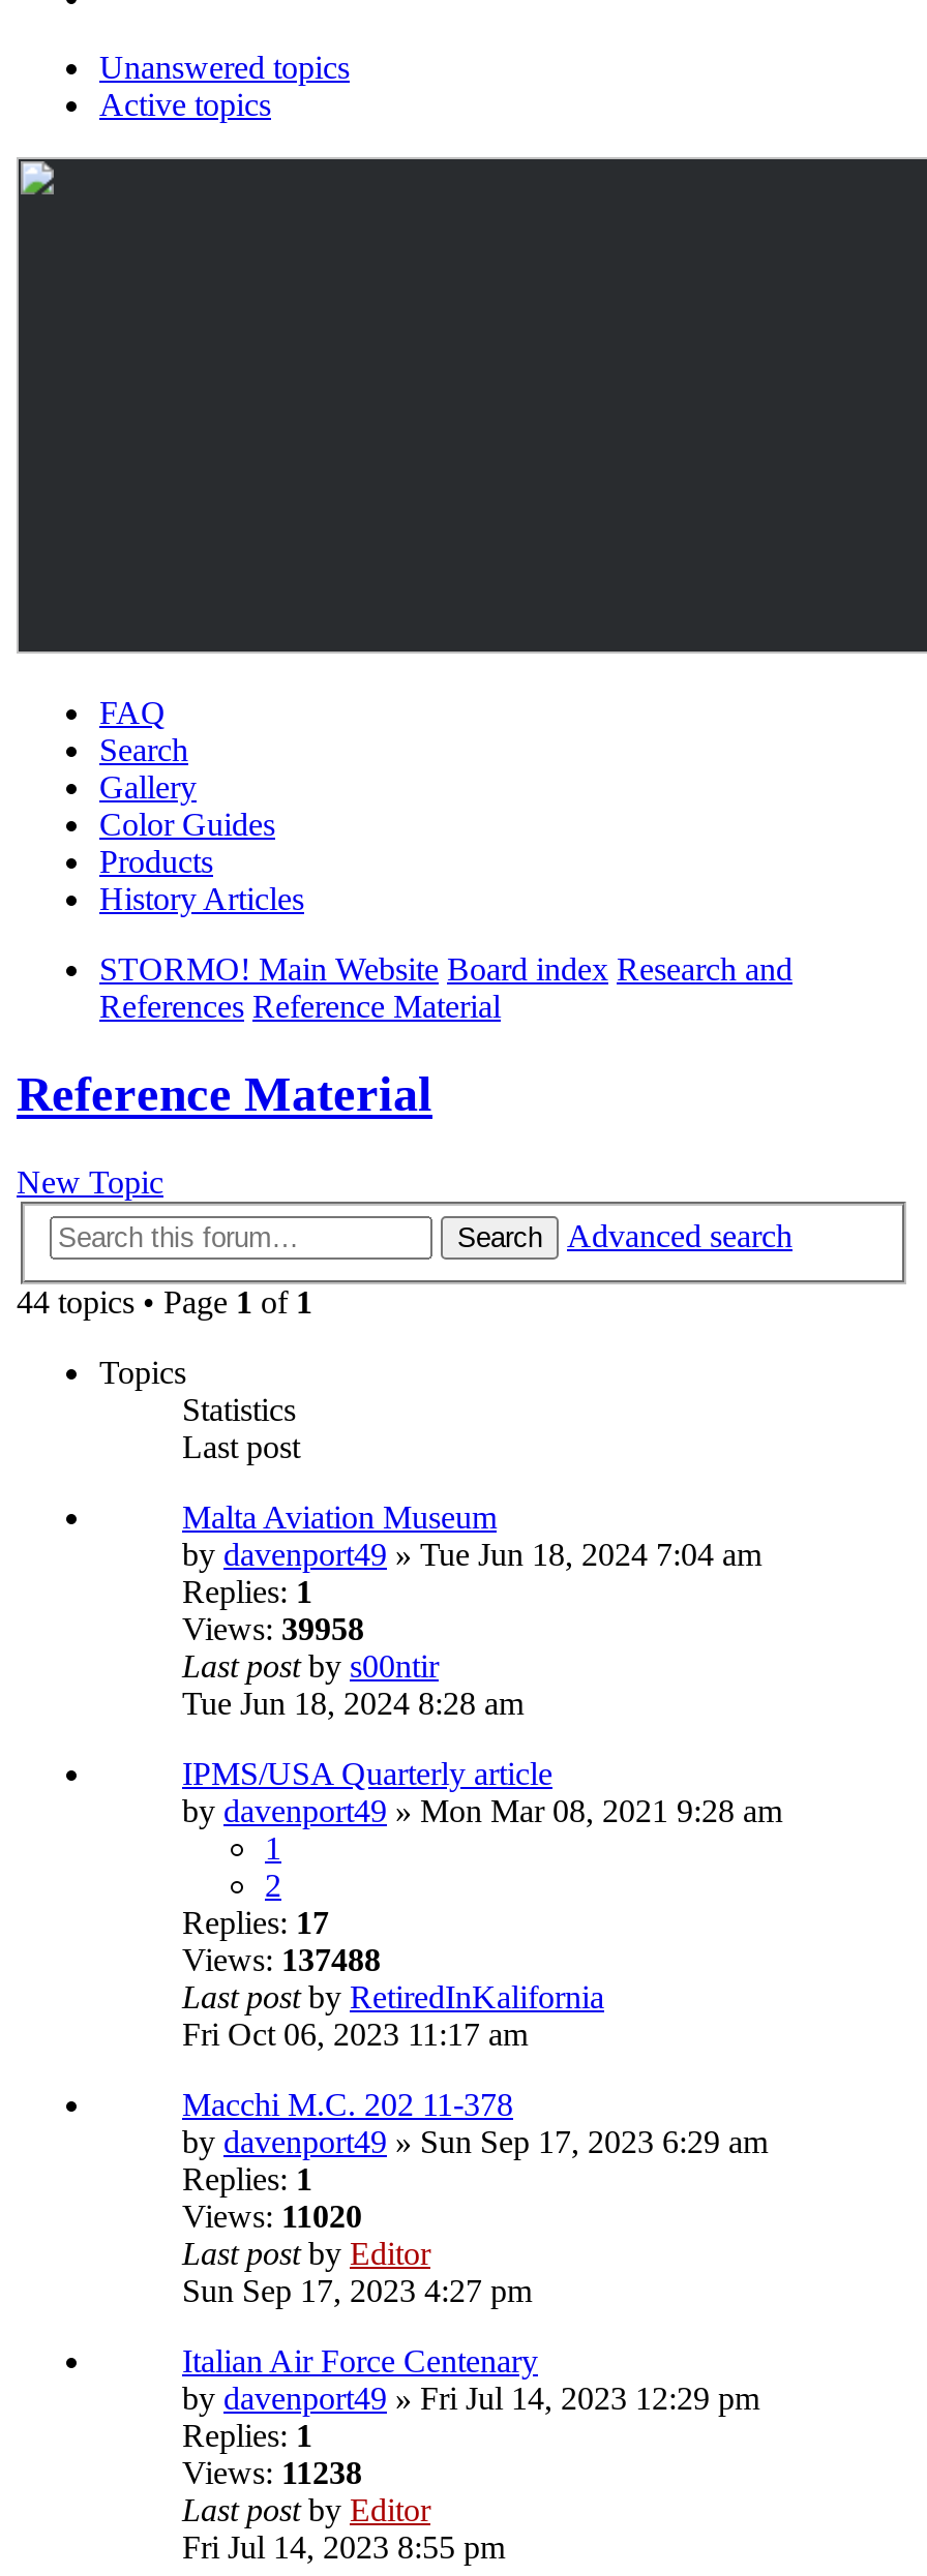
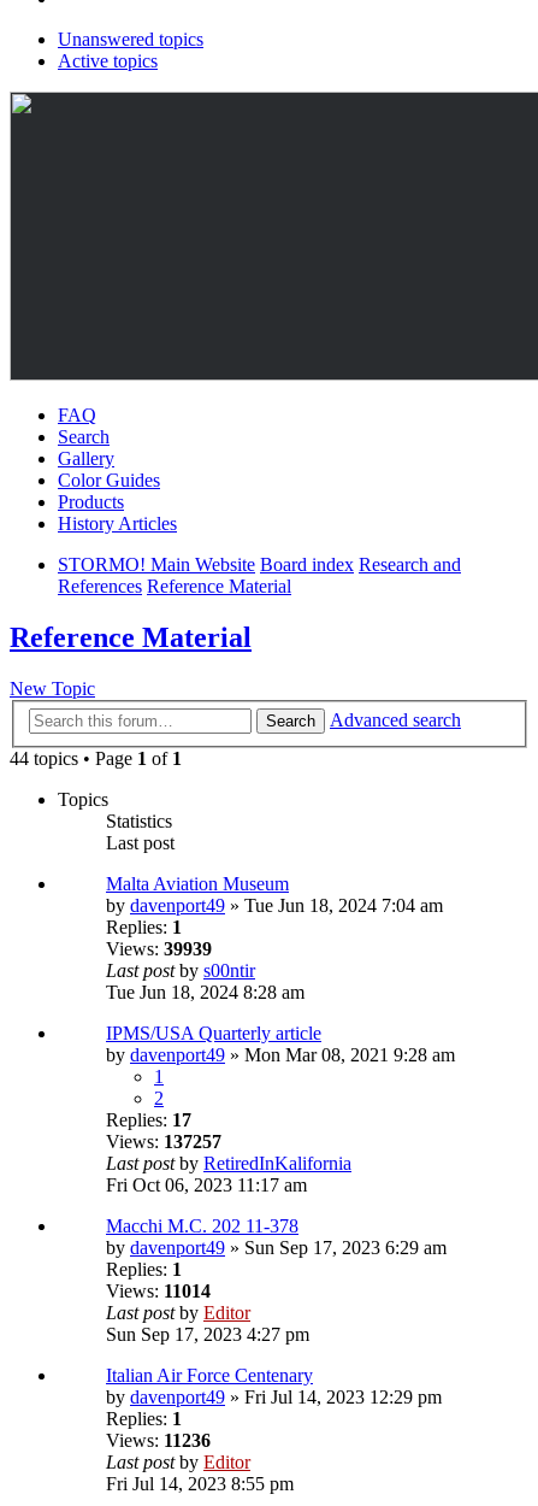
- Views: 39958
+ Views: 39939

- Views: 137488
+ Views: 137257

- Views: 11020
+ Views: 11014

- Views: 11238
+ Views: 11236
